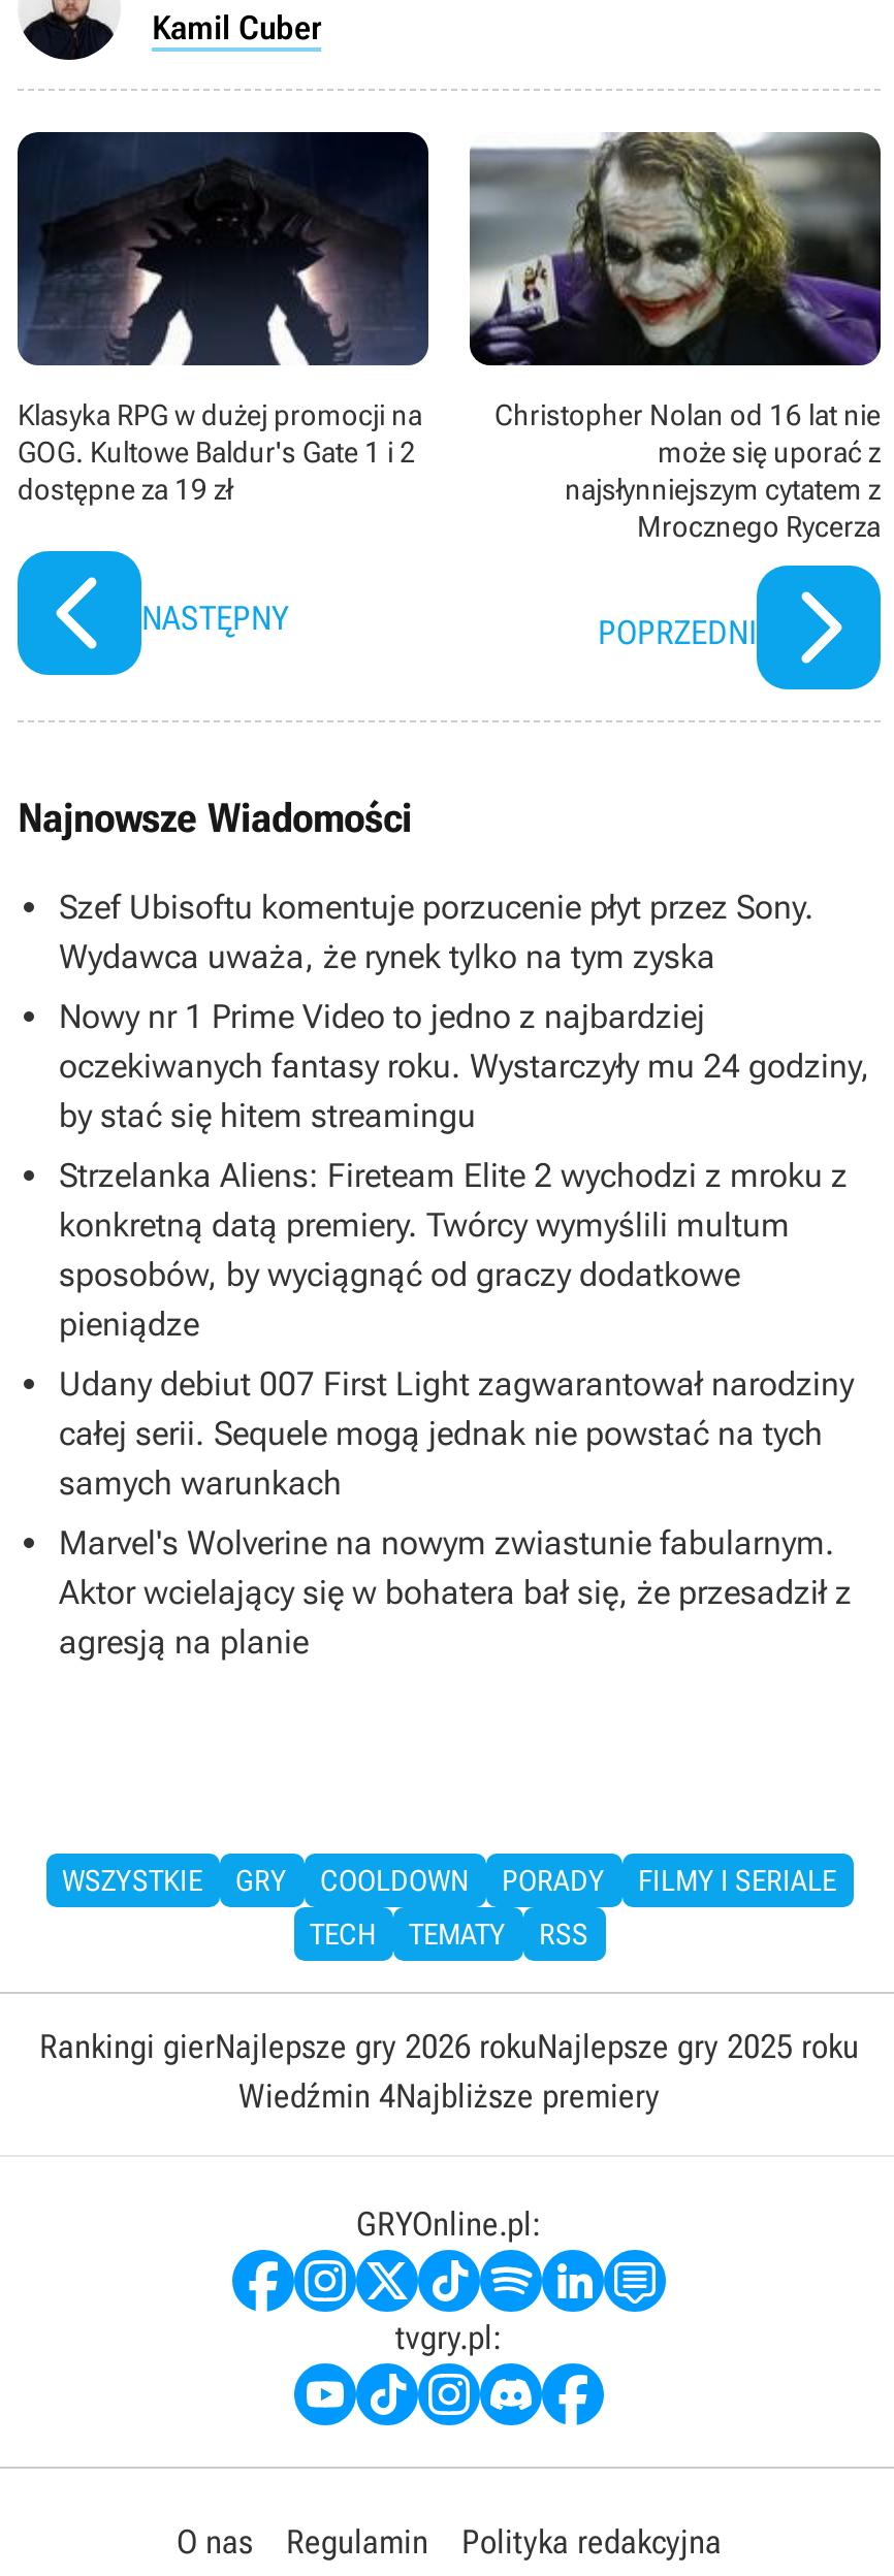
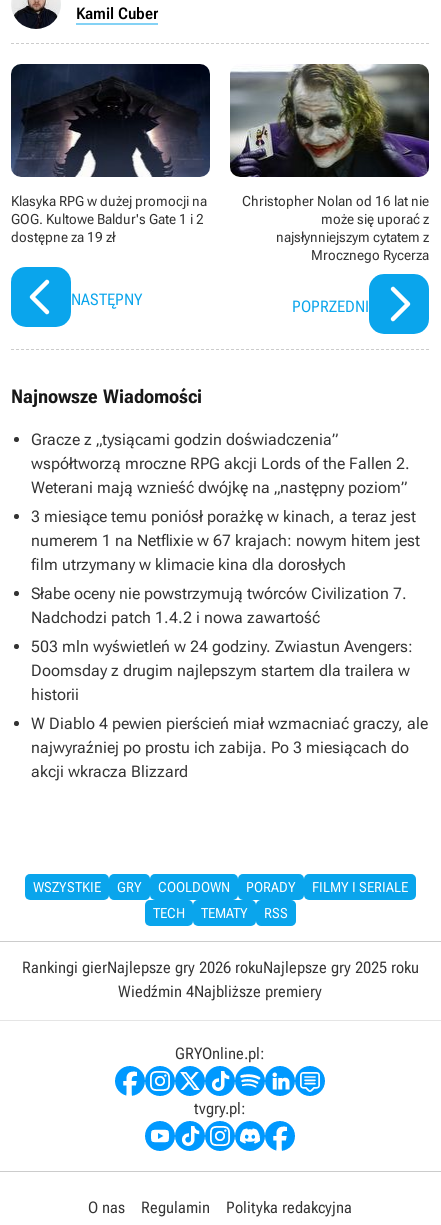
- Szef Ubisoftu komentuje porzucenie płyt przez Sony.
- Wydawca uważa, że rynek tylko na tym zyska
+ Gracze z „tysiącami godzin doświadczenia”
+ współtworzą mroczne RPG akcji Lords of the Fallen 2.
+ Weterani mają wznieść dwójkę na „następny poziom”

- Nowy nr 1 Prime Video to jedno z najbardziej
- oczekiwanych fantasy roku. Wystarczyły mu 24 godziny,
- by stać się hitem streamingu
+ 3 miesiące temu poniósł porażkę w kinach, a teraz jest
+ numerem 1 na Netflixie w 67 krajach: nowym hitem jest
+ film utrzymany w klimacie kina dla dorosłych

- Strzelanka Aliens: Fireteam Elite 2 wychodzi z mroku z
- konkretną datą premiery. Twórcy wymyślili multum
- sposobów, by wyciągnąć od graczy dodatkowe
- pieniądze
+ Słabe oceny nie powstrzymują twórców Civilization 7.
+ Nadchodzi patch 1.4.2 i nowa zawartość

- Udany debiut 007 First Light zagwarantował narodziny
- całej serii. Sequele mogą jednak nie powstać na tych
- samych warunkach
+ 503 mln wyświetleń w 24 godziny. Zwiastun Avengers:
+ Doomsday z drugim najlepszym startem dla trailera w
+ historii

- Marvel's Wolverine na nowym zwiastunie fabularnym.
- Aktor wcielający się w bohatera bał się, że przesadził z
- agresją na planie
+ W Diablo 4 pewien pierścień miał wzmacniać graczy, ale
+ najwyraźniej po prostu ich zabija. Po 3 miesiącach do
+ akcji wkracza Blizzard
